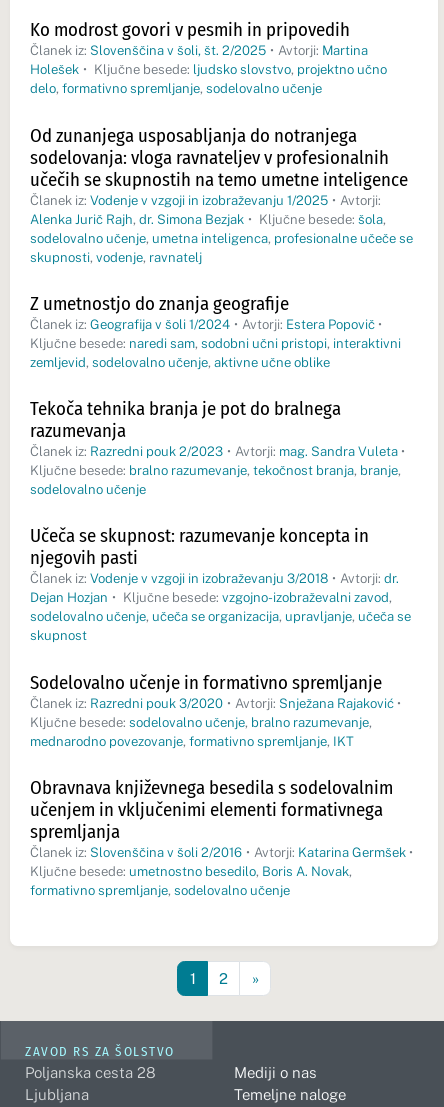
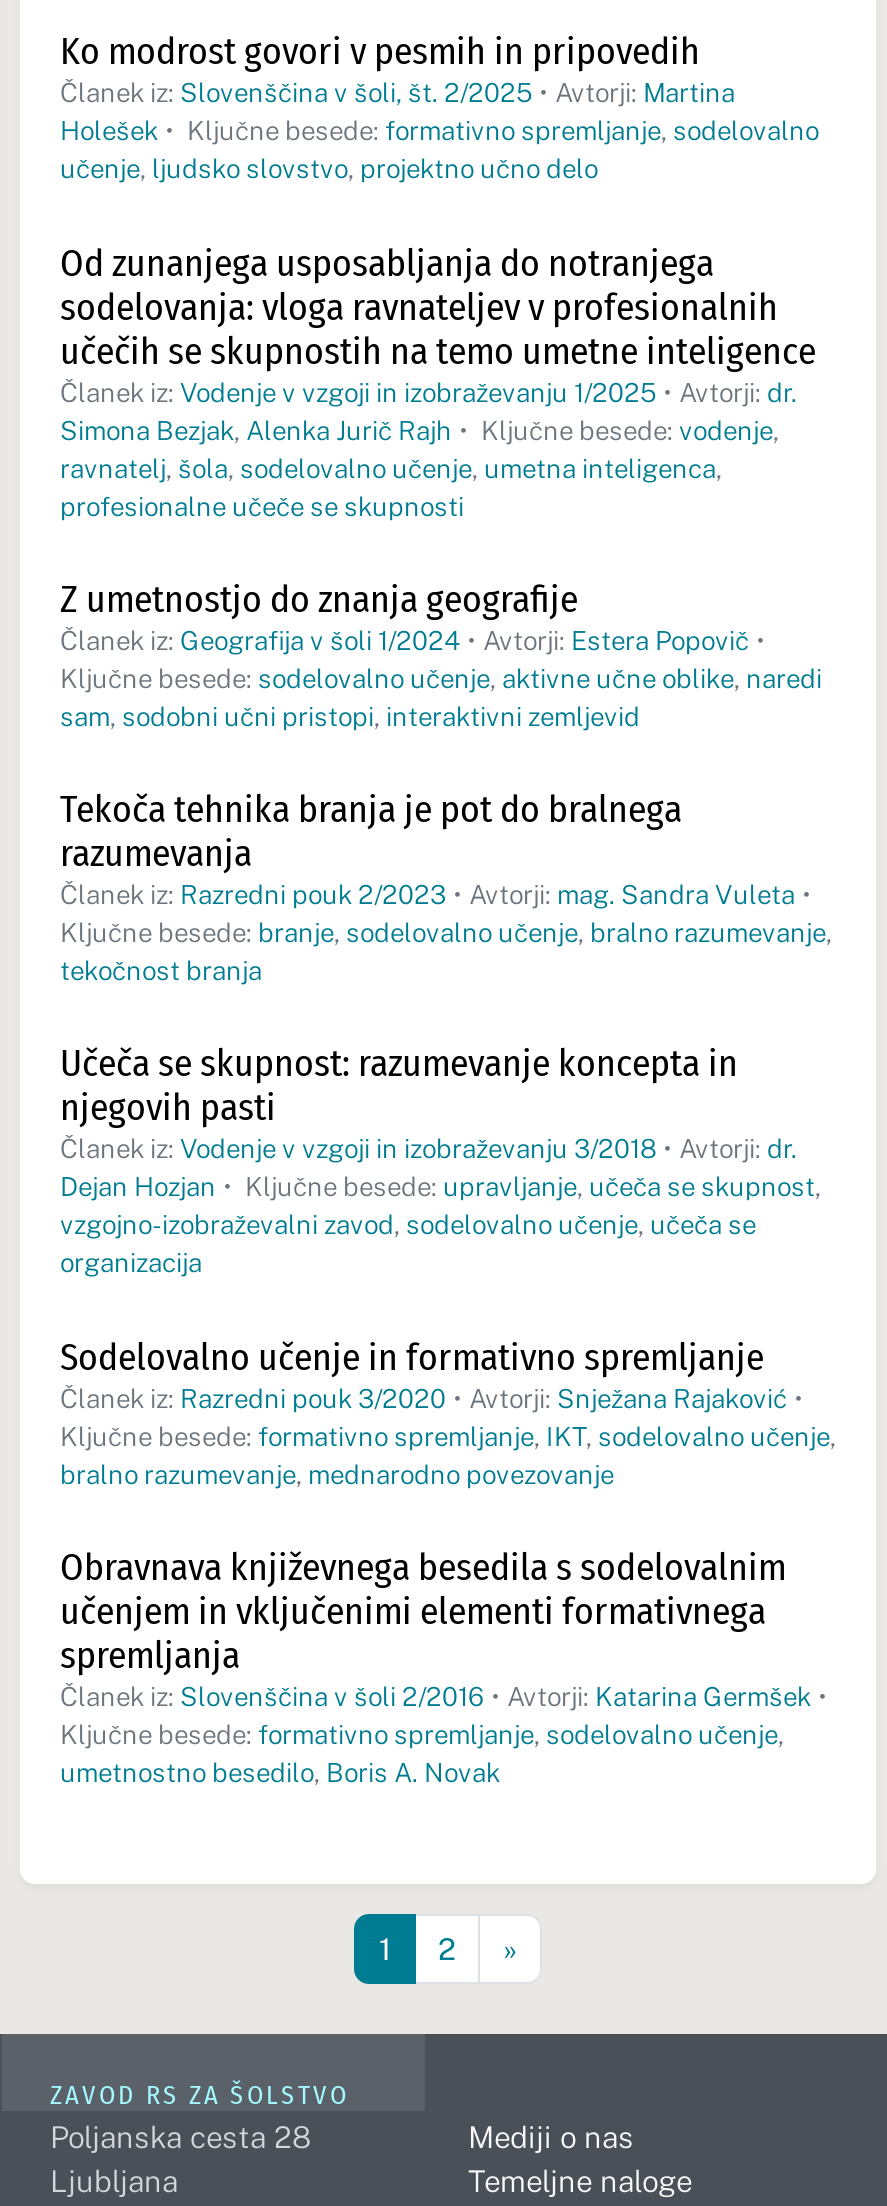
- Holešek • Ključne besede: ljudsko slovstvo, projektno učno
- delo, formativno spremljanje, sodelovalno učenje
+ Holešek • Ključne besede: formativno spremljanje, sodelovalno
+ učenje, ljudsko slovstvo, projektno učno delo

- Članek iz: Vodenje v vzgoji in izobraževanju 1/2025 • Avtorji:
- Alenka Jurič Rajh, dr. Simona Bezjak • Ključne besede: šola,
- sodelovalno učenje, umetna inteligenca, profesionalne učeče se
- skupnosti, vodenje, ravnatelj
+ Članek iz: Vodenje v vzgoji in izobraževanju 1/2025 • Avtorji: dr.
+ Simona Bezjak, Alenka Jurič Rajh • Ključne besede: vodenje,
+ ravnatelj, šola, sodelovalno učenje, umetna inteligenca,
+ profesionalne učeče se skupnosti

- Ključne besede: naredi sam, sodobni učni pristopi, interaktivni
- zemljevid, sodelovalno učenje, aktivne učne oblike
+ Ključne besede: sodelovalno učenje, aktivne učne oblike, naredi
+ sam, sodobni učni pristopi, interaktivni zemljevid

- Ključne besede: bralno razumevanje, tekočnost branja, branje,
- sodelovalno učenje
+ Ključne besede: branje, sodelovalno učenje, bralno razumevanje,
+ tekočnost branja

- Dejan Hozjan • Ključne besede: vzgojno-izobraževalni zavod,
- sodelovalno učenje, učeča se organizacija, upravljanje, učeča se
- skupnost
+ Dejan Hozjan • Ključne besede: upravljanje, učeča se skupnost,
+ vzgojno-izobraževalni zavod, sodelovalno učenje, učeča se
+ organizacija

- Ključne besede: sodelovalno učenje, bralno razumevanje,
- mednarodno povezovanje, formativno spremljanje, IKT
+ Ključne besede: formativno spremljanje, IKT, sodelovalno učenje,
+ bralno razumevanje, mednarodno povezovanje

- Ključne besede: umetnostno besedilo, Boris A. Novak,
- formativno spremljanje, sodelovalno učenje
+ Ključne besede: formativno spremljanje, sodelovalno učenje,
+ umetnostno besedilo, Boris A. Novak
